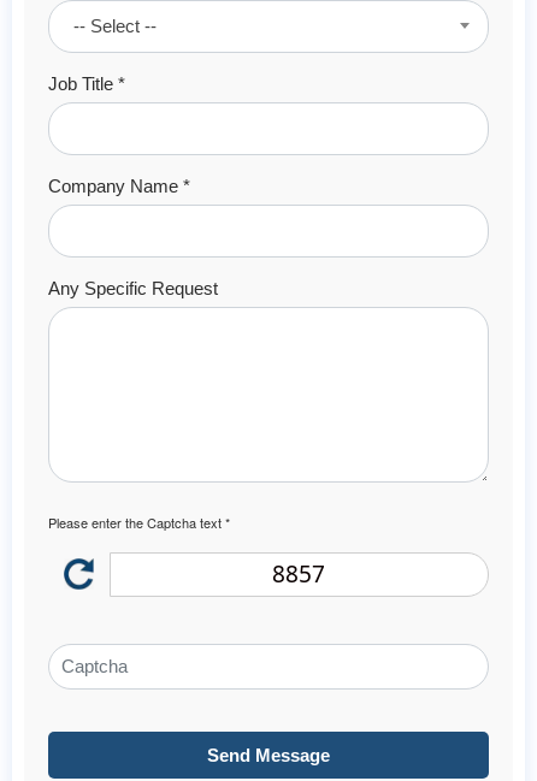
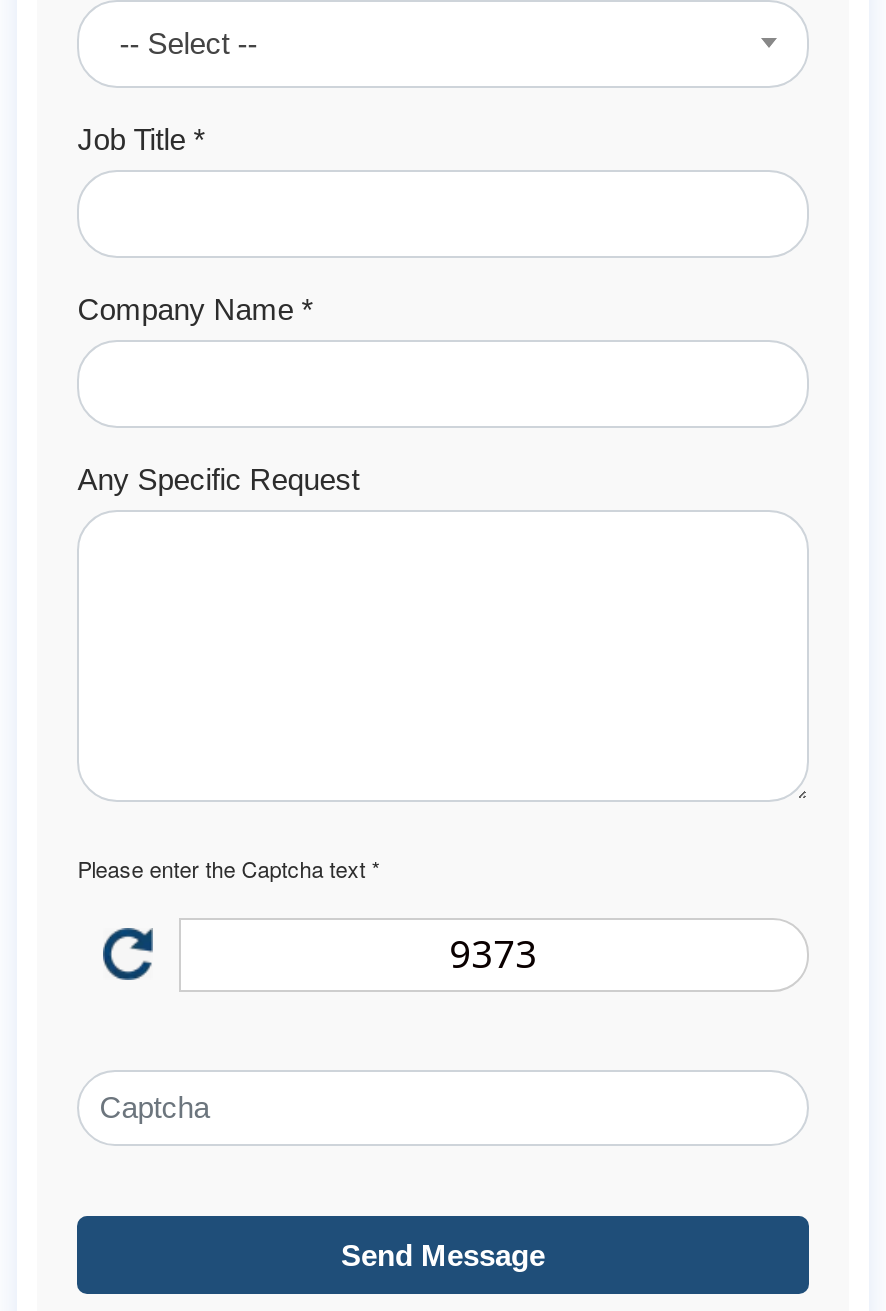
- 8857
+ 9373
